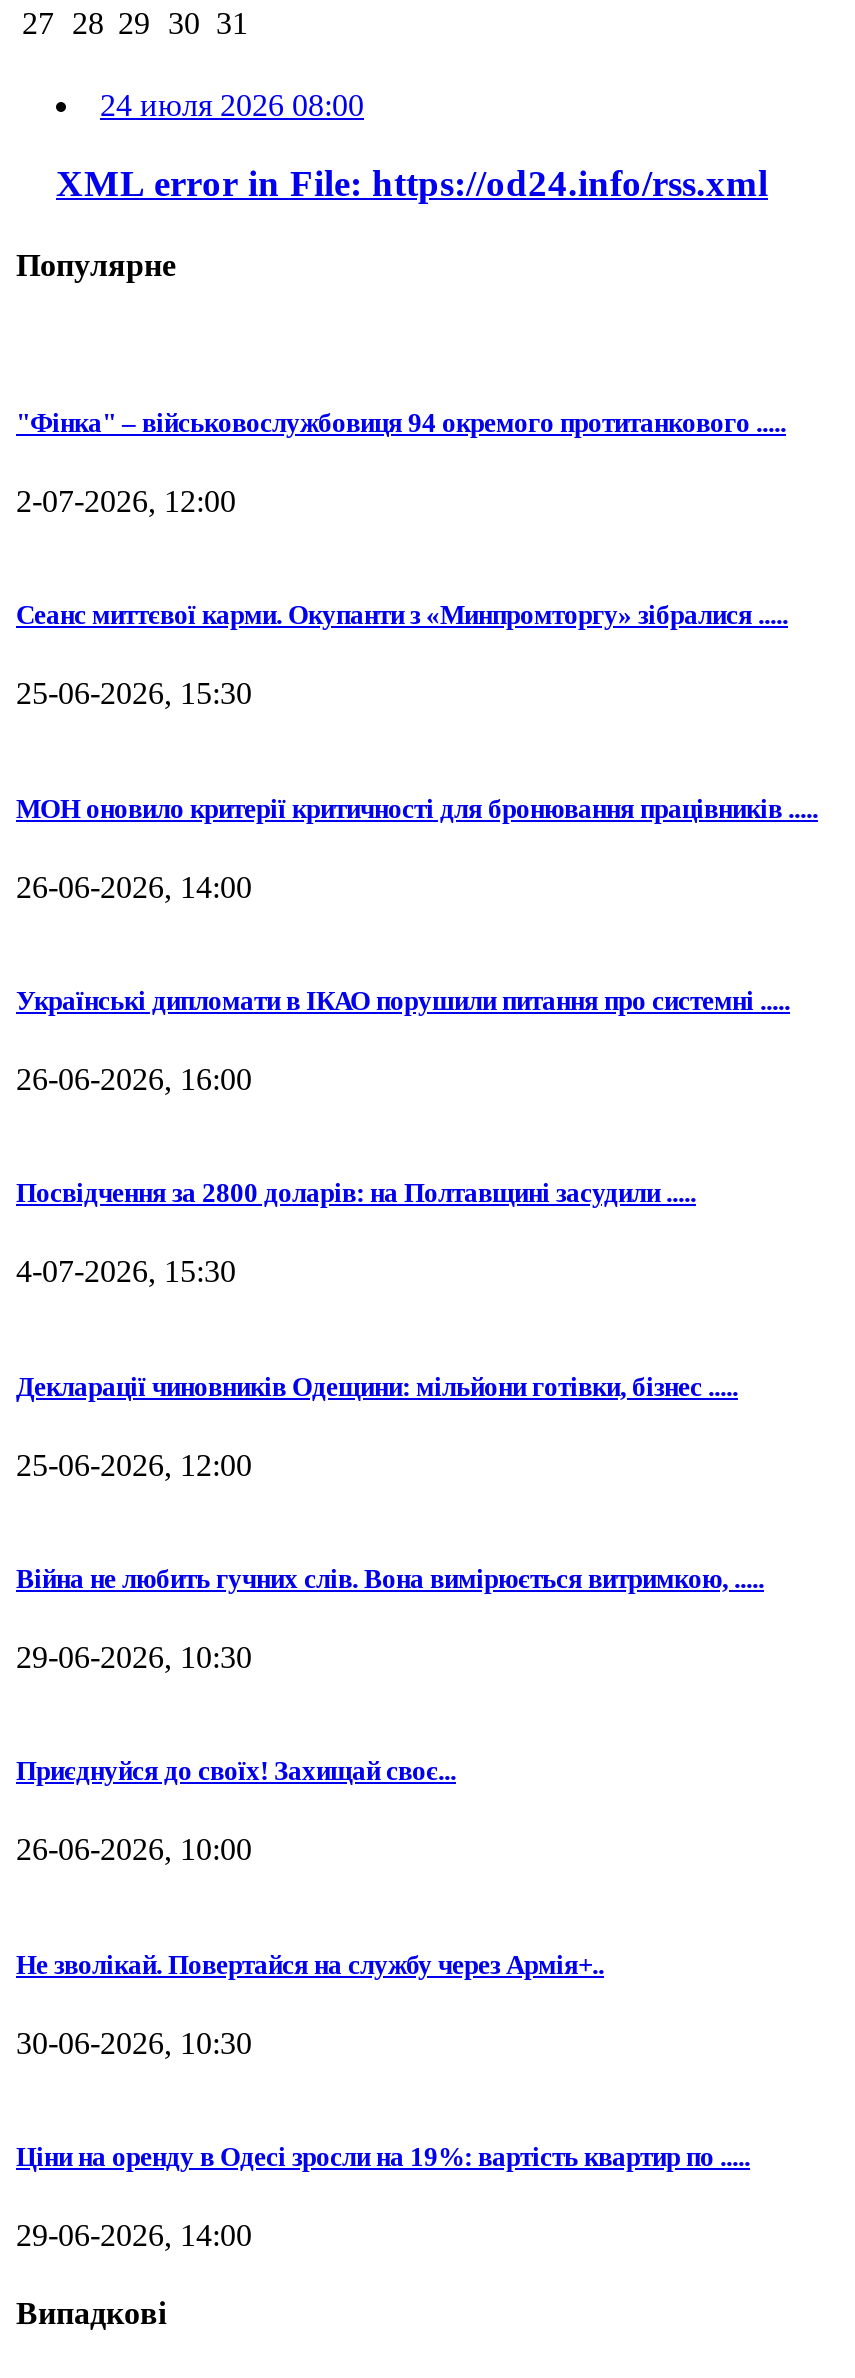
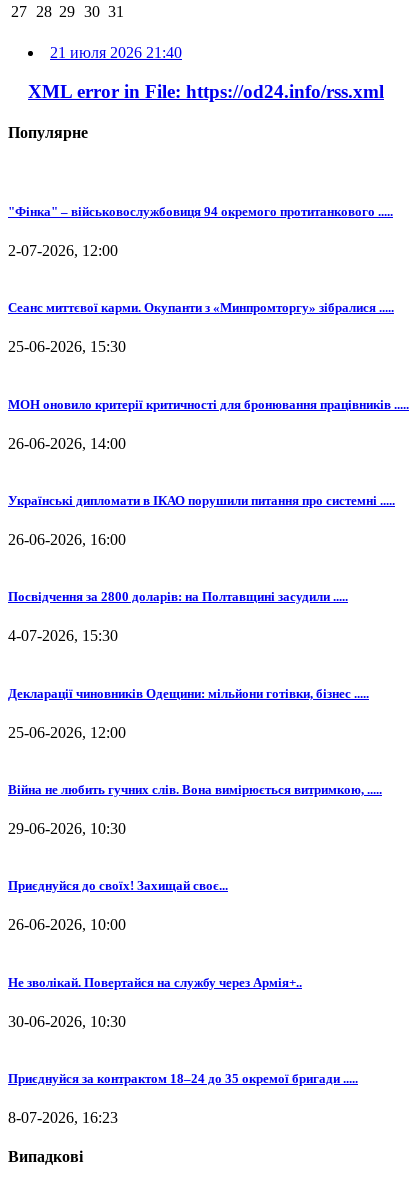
- 24 июля 2026 08:00
+ 21 июля 2026 21:40

- Ціни на оренду в Одесі зросли на 19%: вартість квартир по .....
+ Приєднуйся за контрактом 18–24 до 35 окремої бригади .....

- 29-06-2026, 14:00
+ 8-07-2026, 16:23
